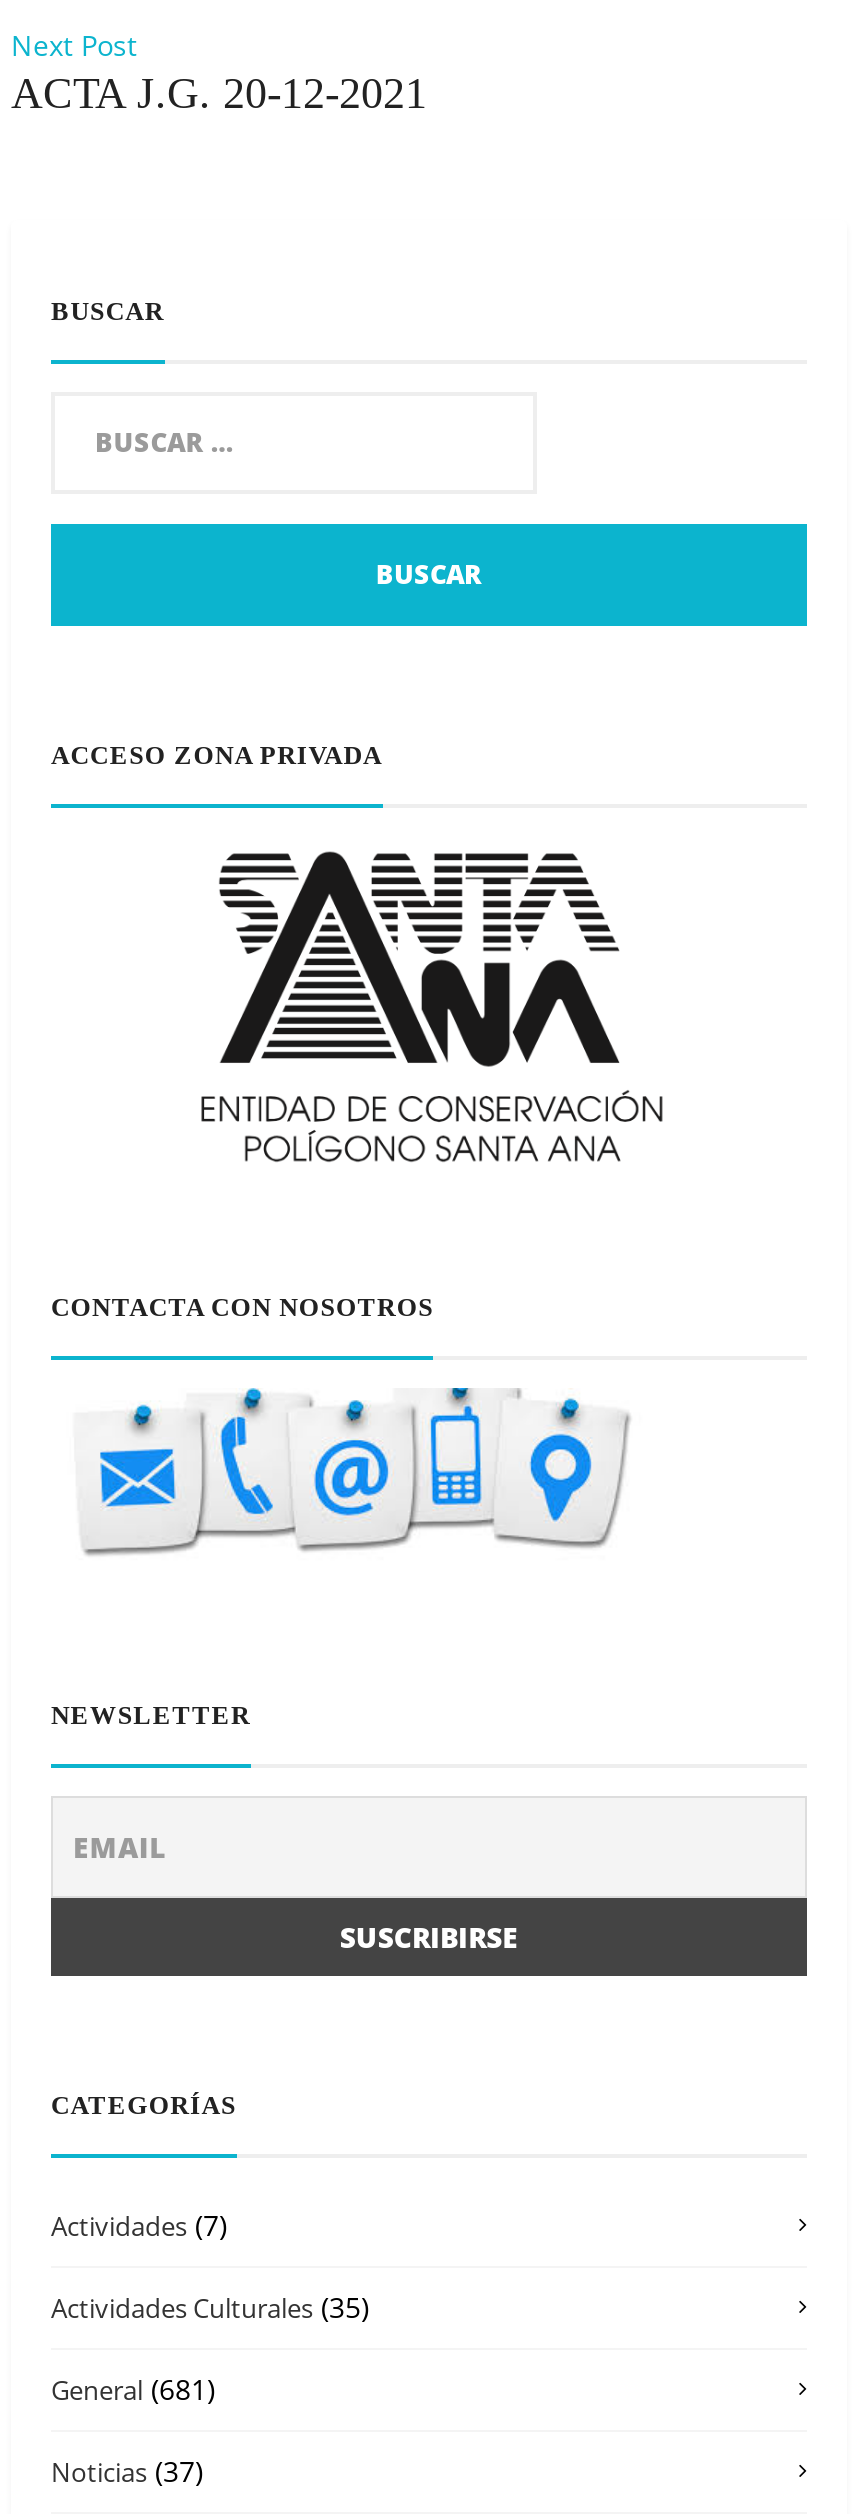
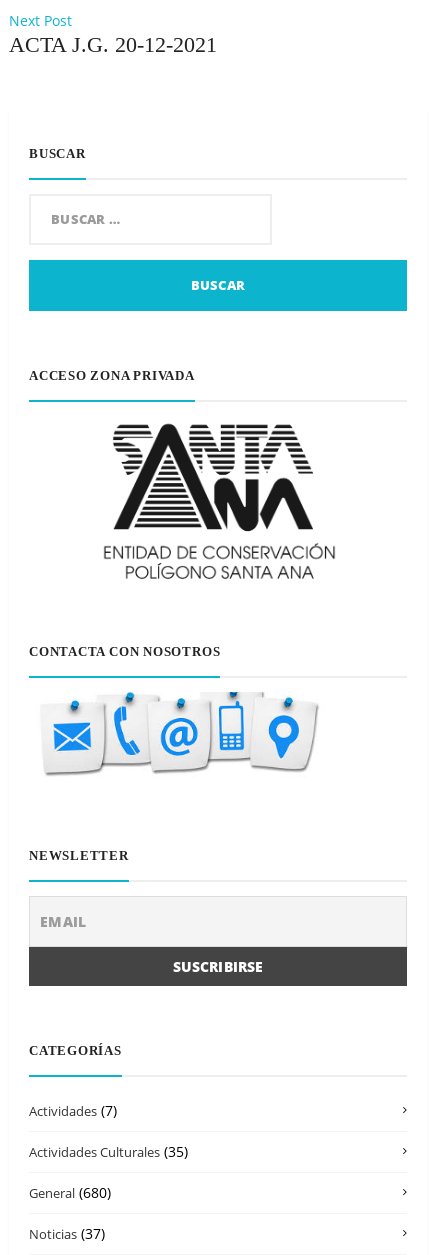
- General (681)
+ General (680)
